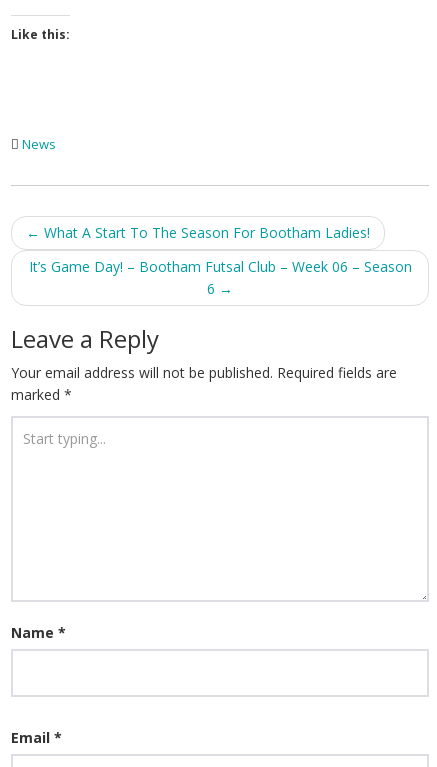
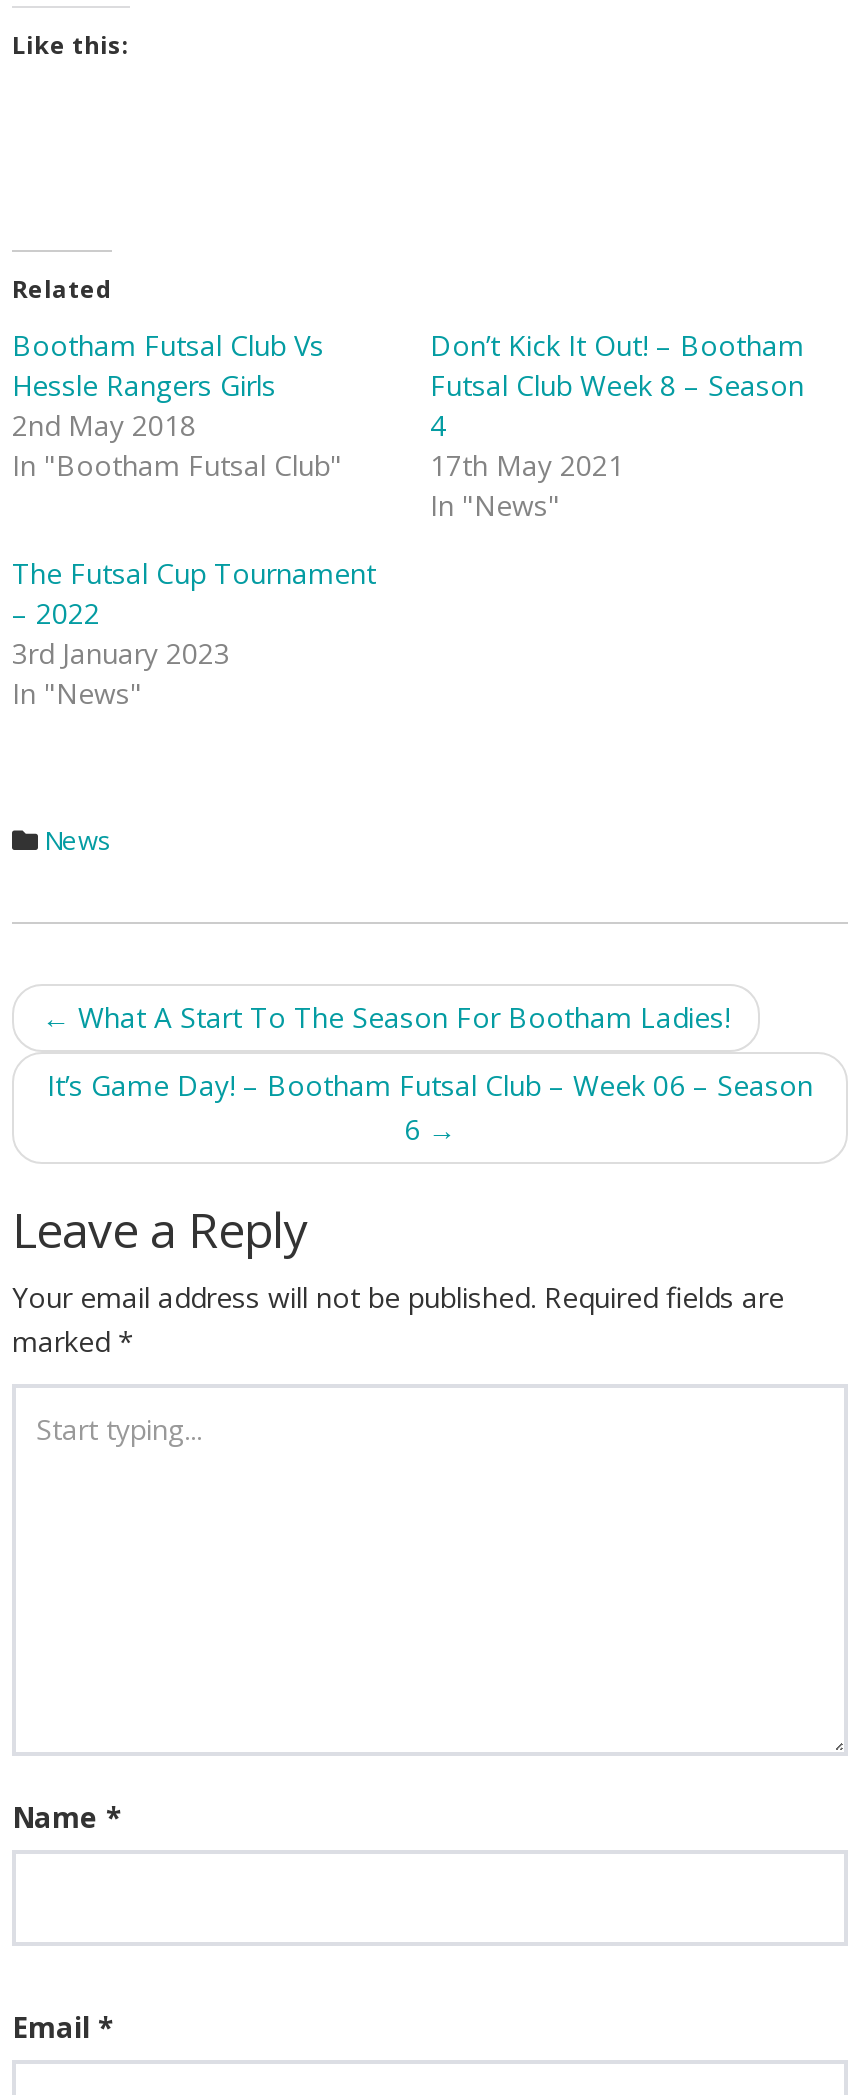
+ Related
+ Bootham Futsal Club Vs
+ Hessle Rangers Girls
+ 2nd May 2018
+ In "Bootham Futsal Club"

+ Don’t Kick It Out! – Bootham
+ Futsal Club Week 8 – Season
+ 4
+ 17th May 2021
+ In "News"
+ The Futsal Cup Tournament
+ – 2022
+ 3rd January 2023
+ In "News"
